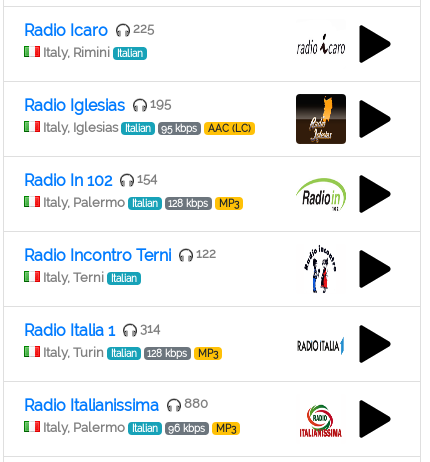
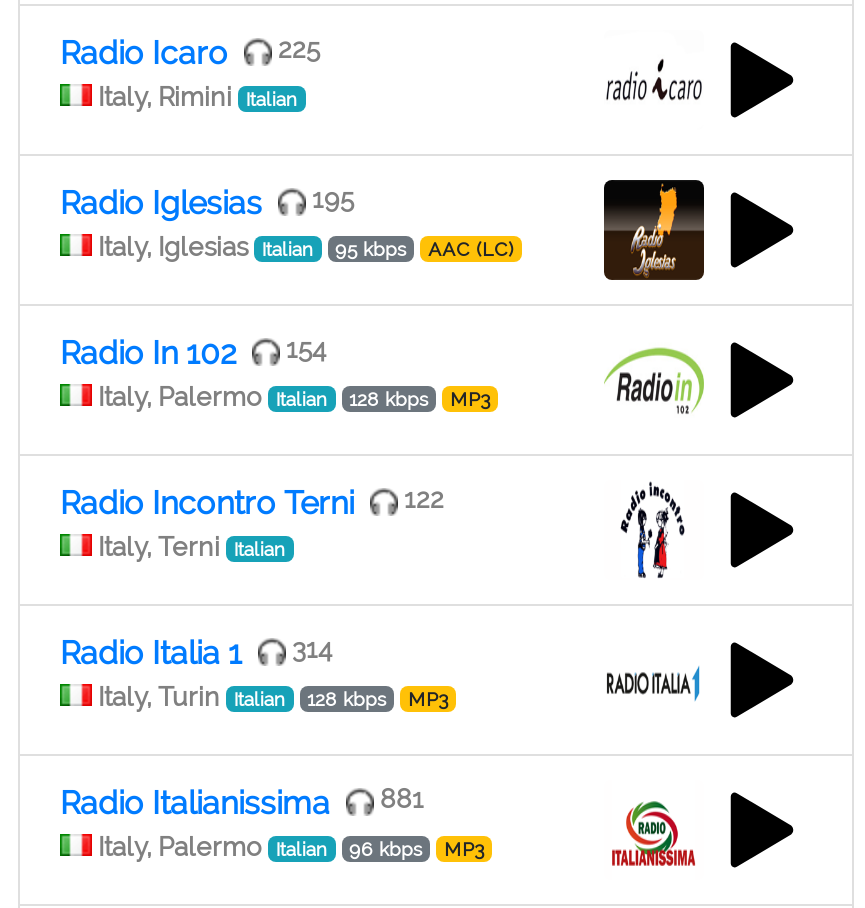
- Radio Italianissima 880
+ Radio Italianissima 881
